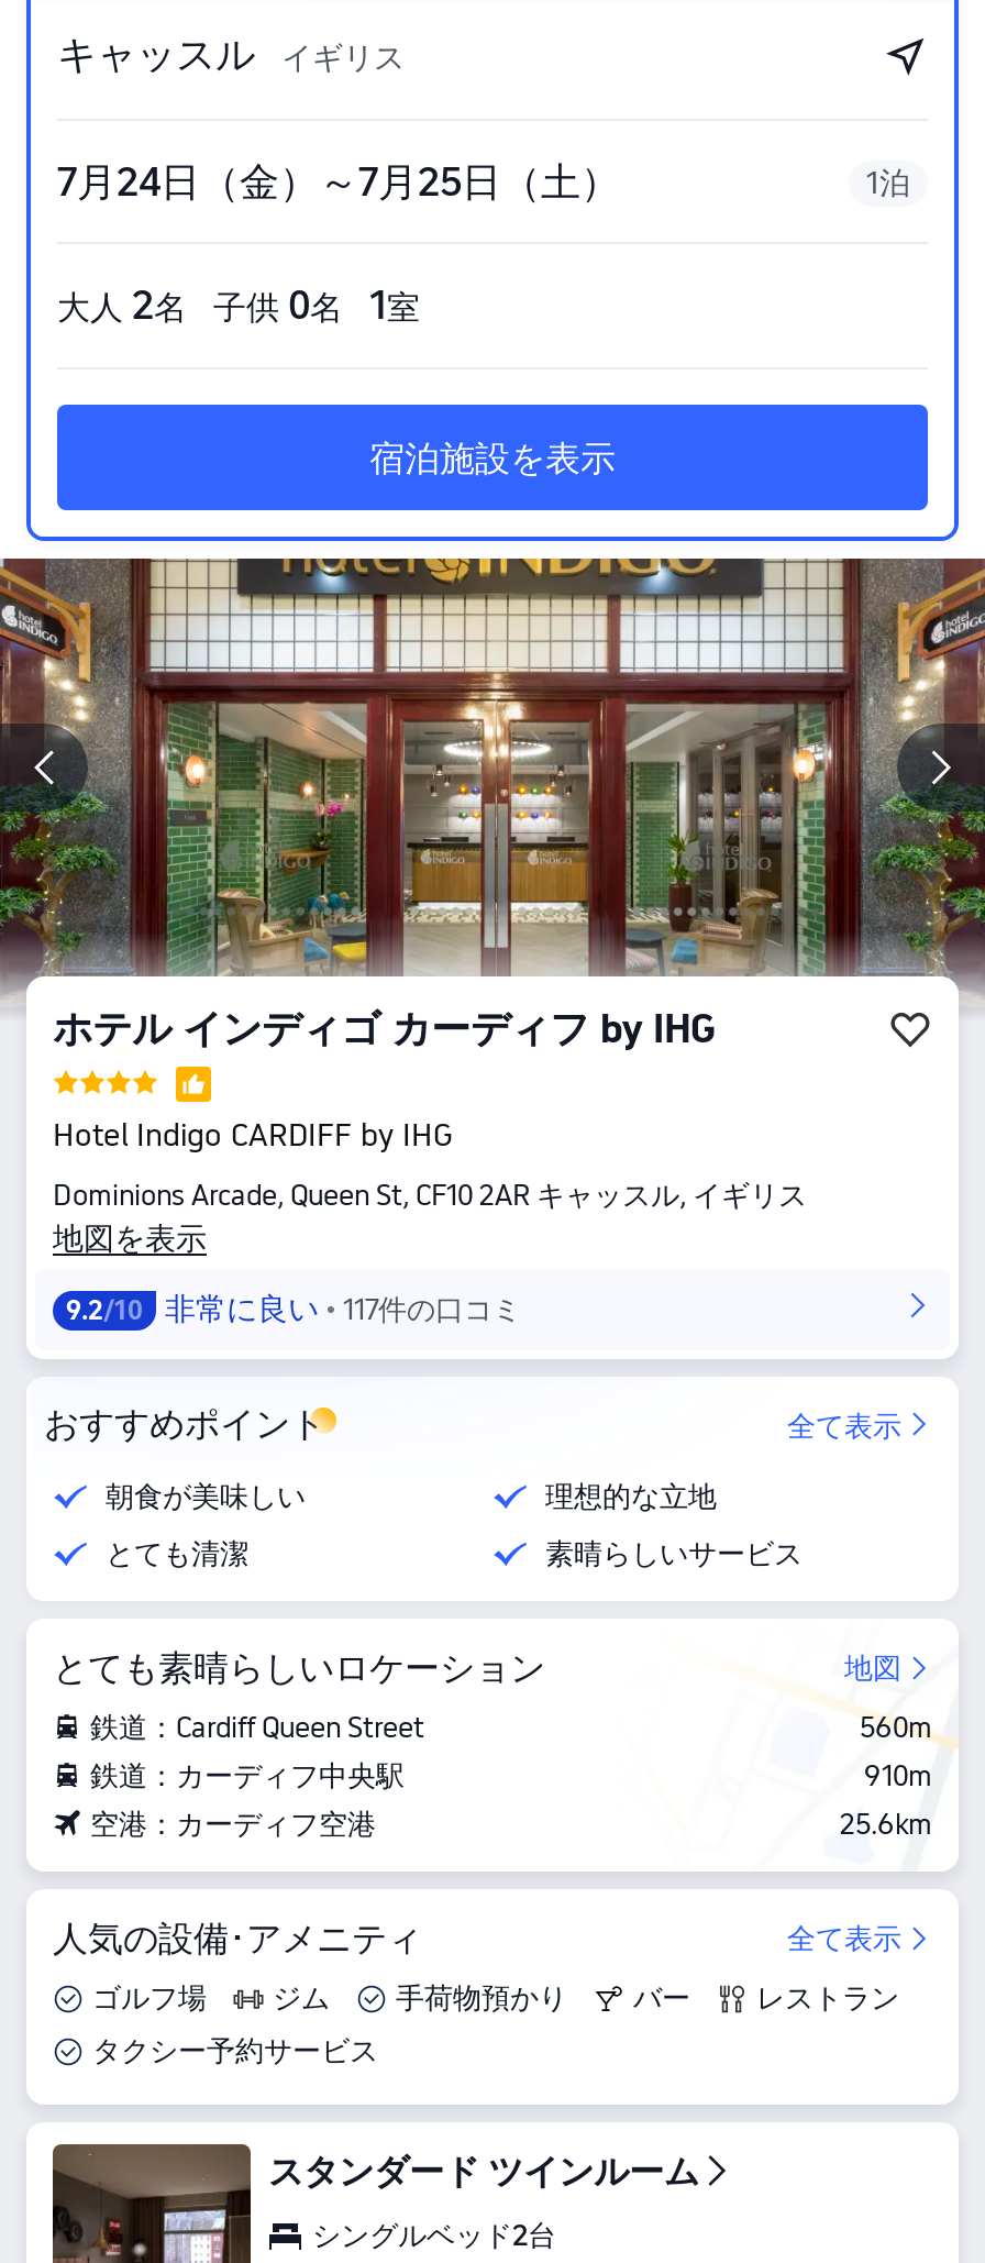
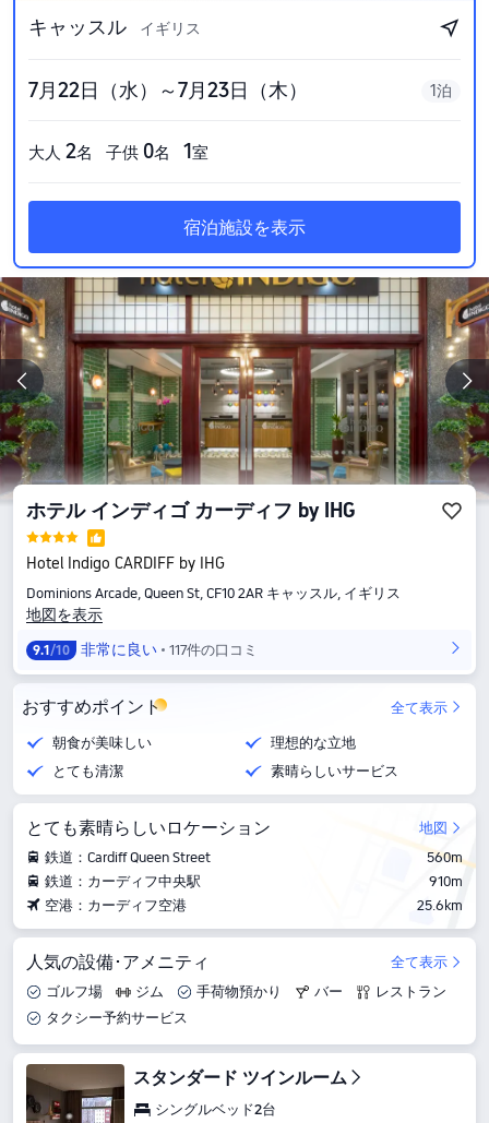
- 7月24日（金）～7月25日（土）
+ 7月22日（水）～7月23日（木）

- 9.2/10 非常に良い 117件の口コミ
+ 9.1/10 非常に良い 117件の口コミ
